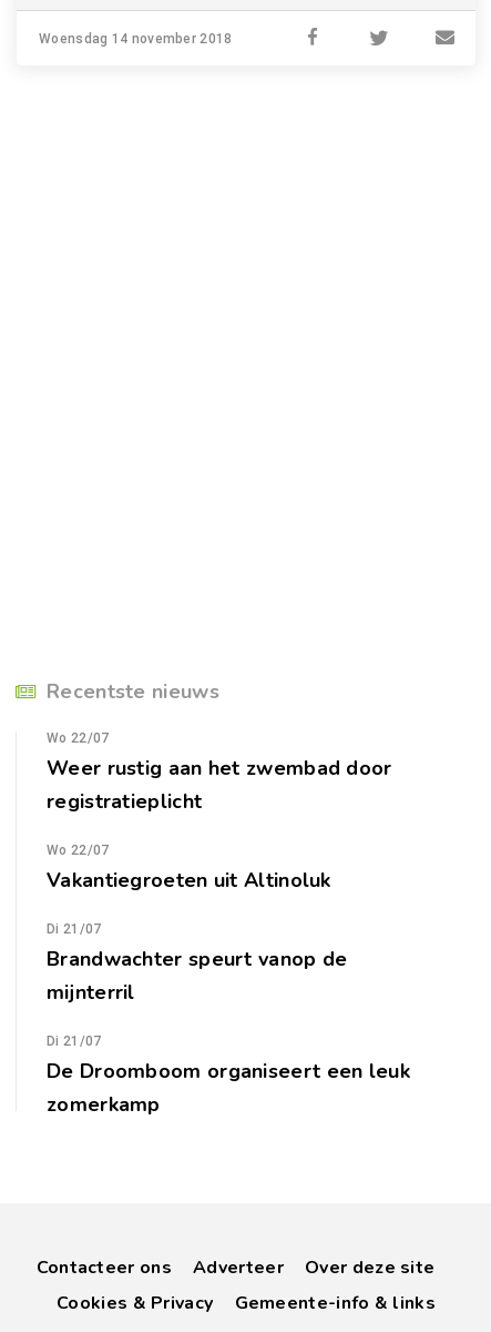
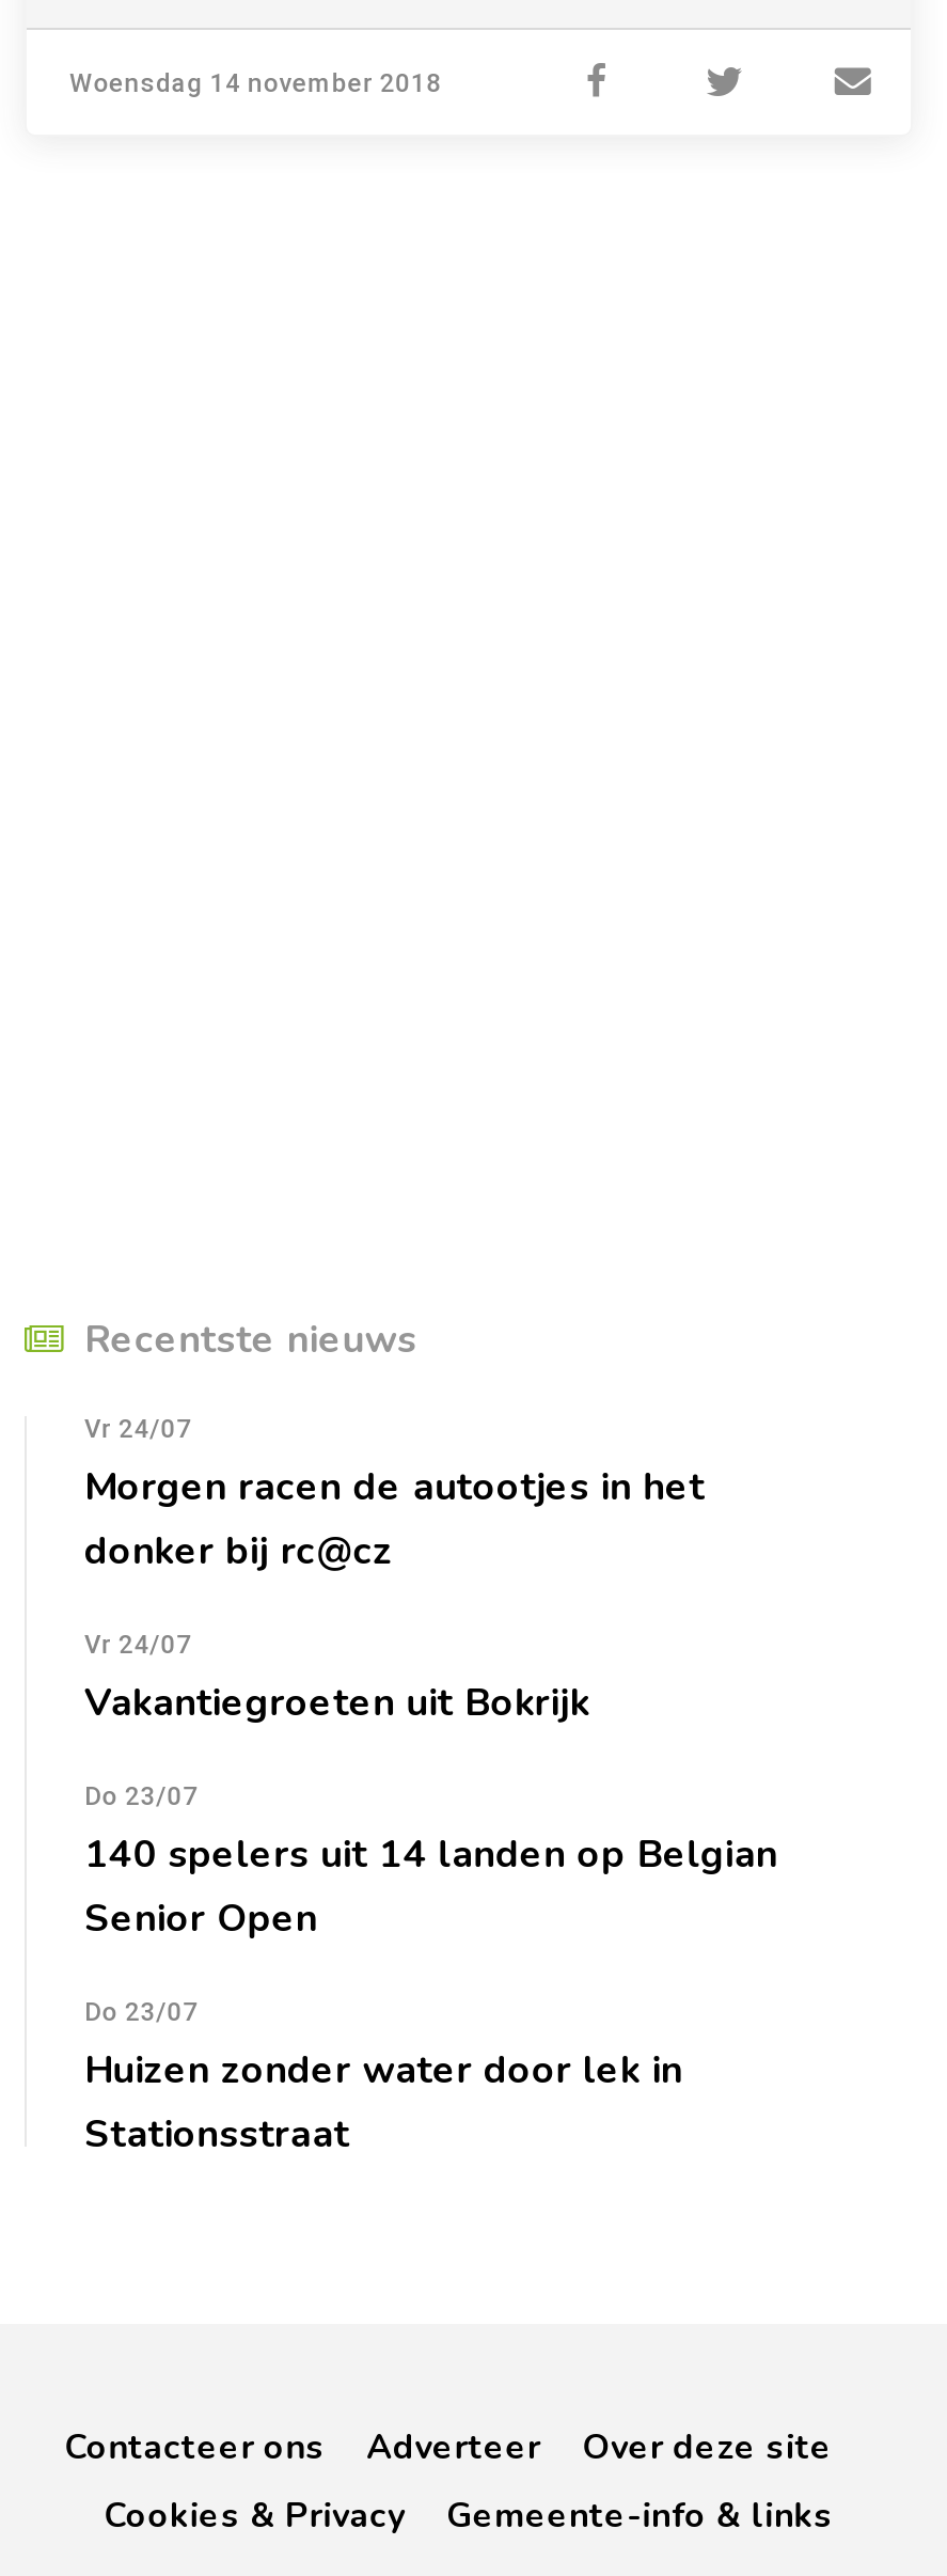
- Wo 22/07
- Weer rustig aan het zwembad door
- registratieplicht
+ Vr 24/07
+ Morgen racen de autootjes in het
+ donker bij rc@cz

- Wo 22/07
- Vakantiegroeten uit Altinoluk
+ Vr 24/07
+ Vakantiegroeten uit Bokrijk

- Di 21/07
- Brandwachter speurt vanop de
- mijnterril
+ Do 23/07
+ 140 spelers uit 14 landen op Belgian
+ Senior Open

- Di 21/07
- De Droomboom organiseert een leuk
- zomerkamp
+ Do 23/07
+ Huizen zonder water door lek in
+ Stationsstraat
